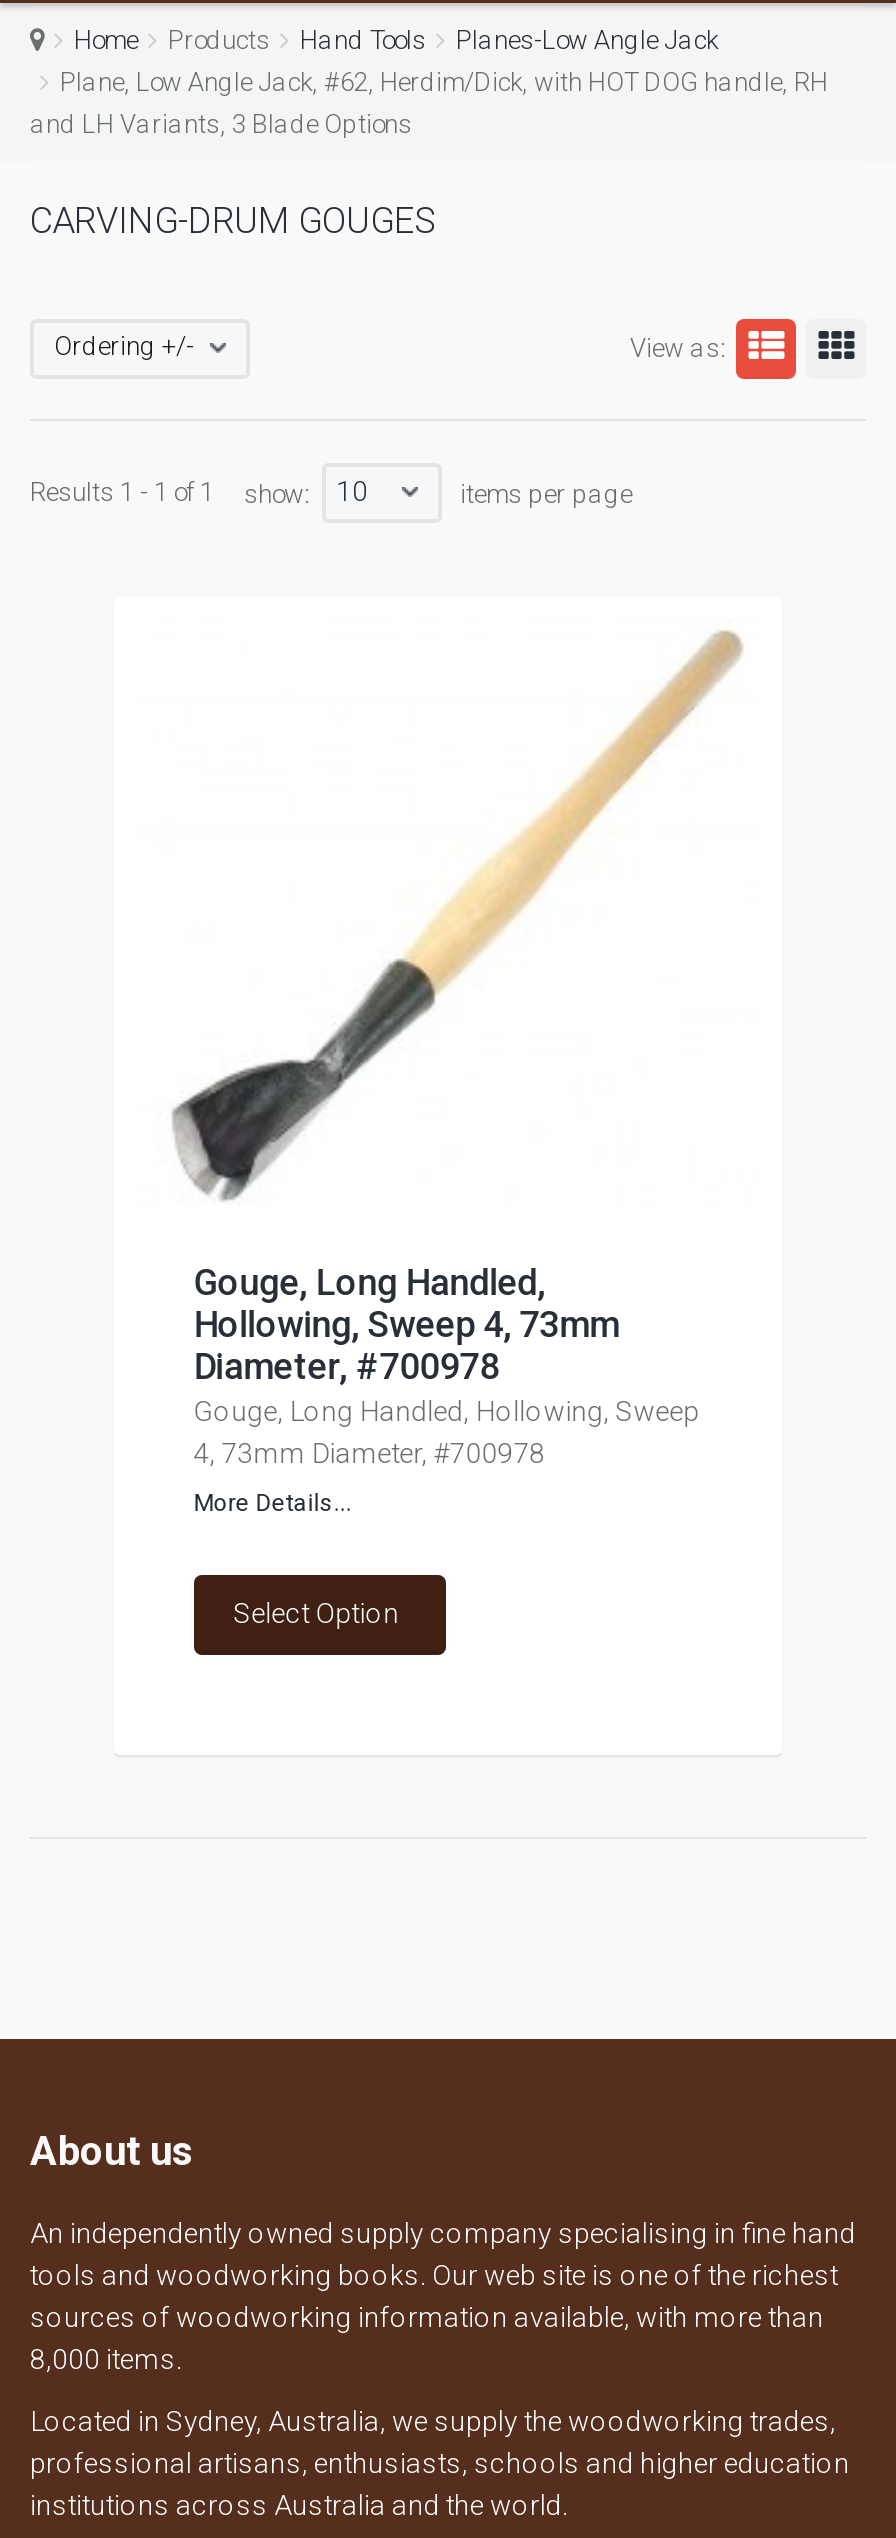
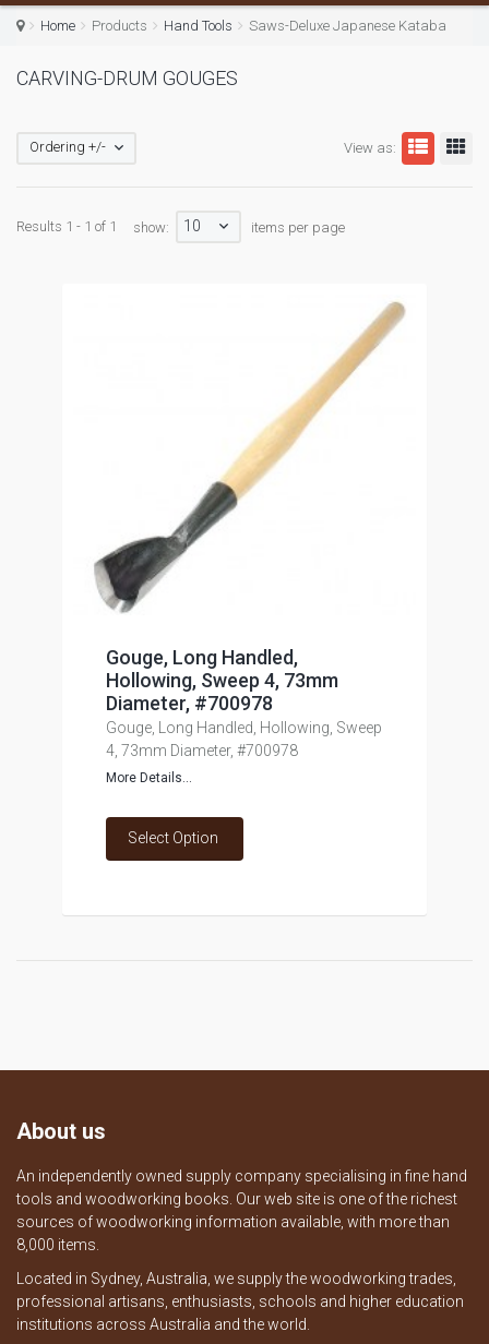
- Planes-Low Angle Jack
- Plane, Low Angle Jack, #62, Herdim/Dick, with HOT DOG handle, RH
- and LH Variants, 3 Blade Options
+ Saws-Deluxe Japanese Kataba
